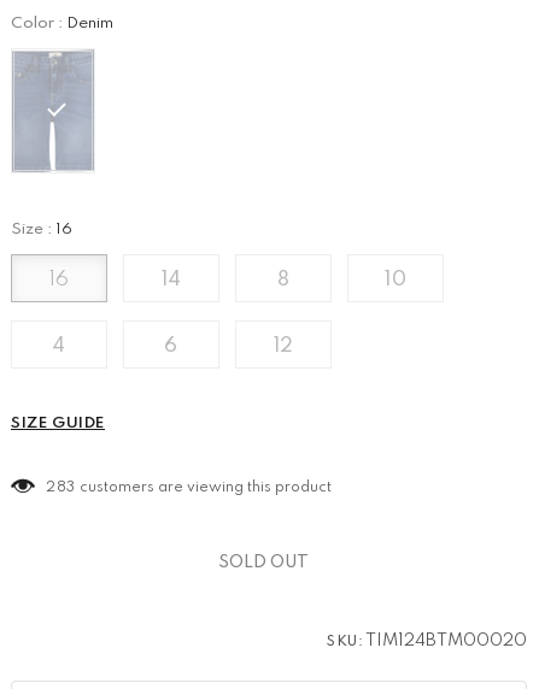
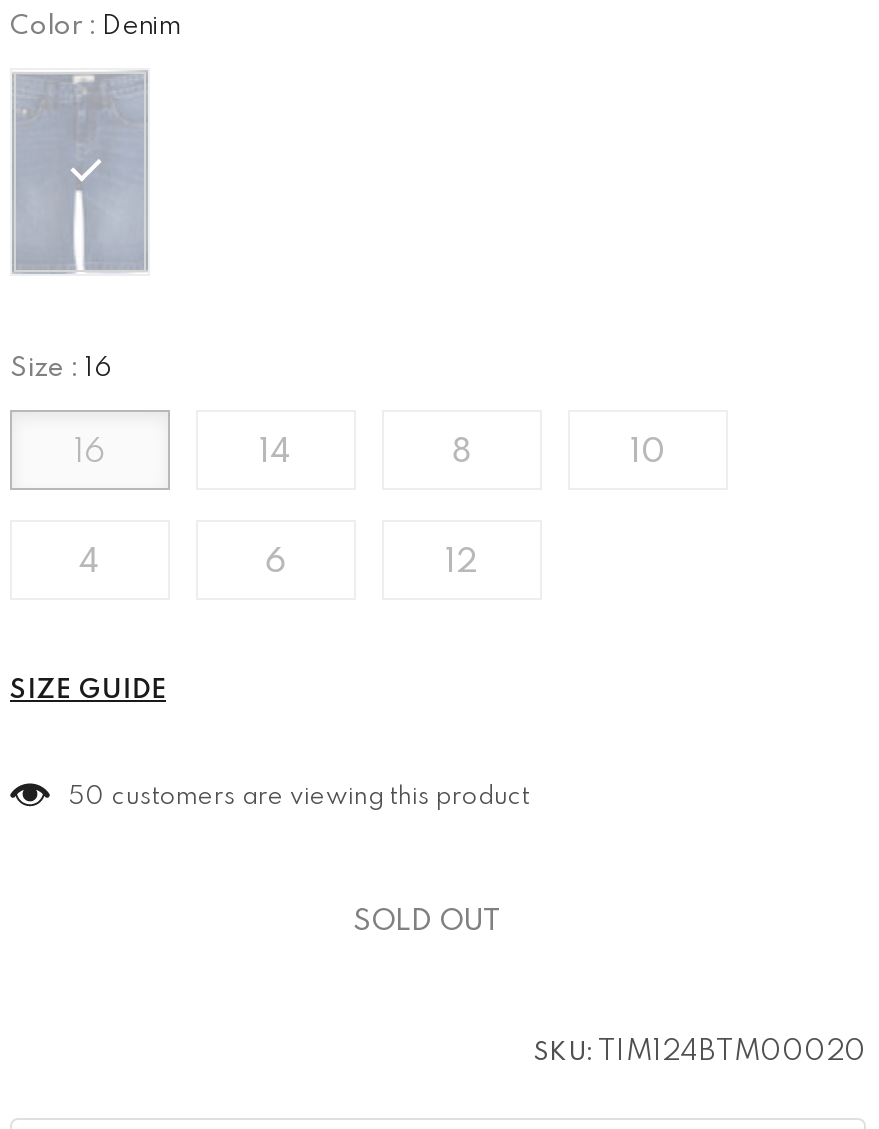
- 283 customers are viewing this product
+ 50 customers are viewing this product
